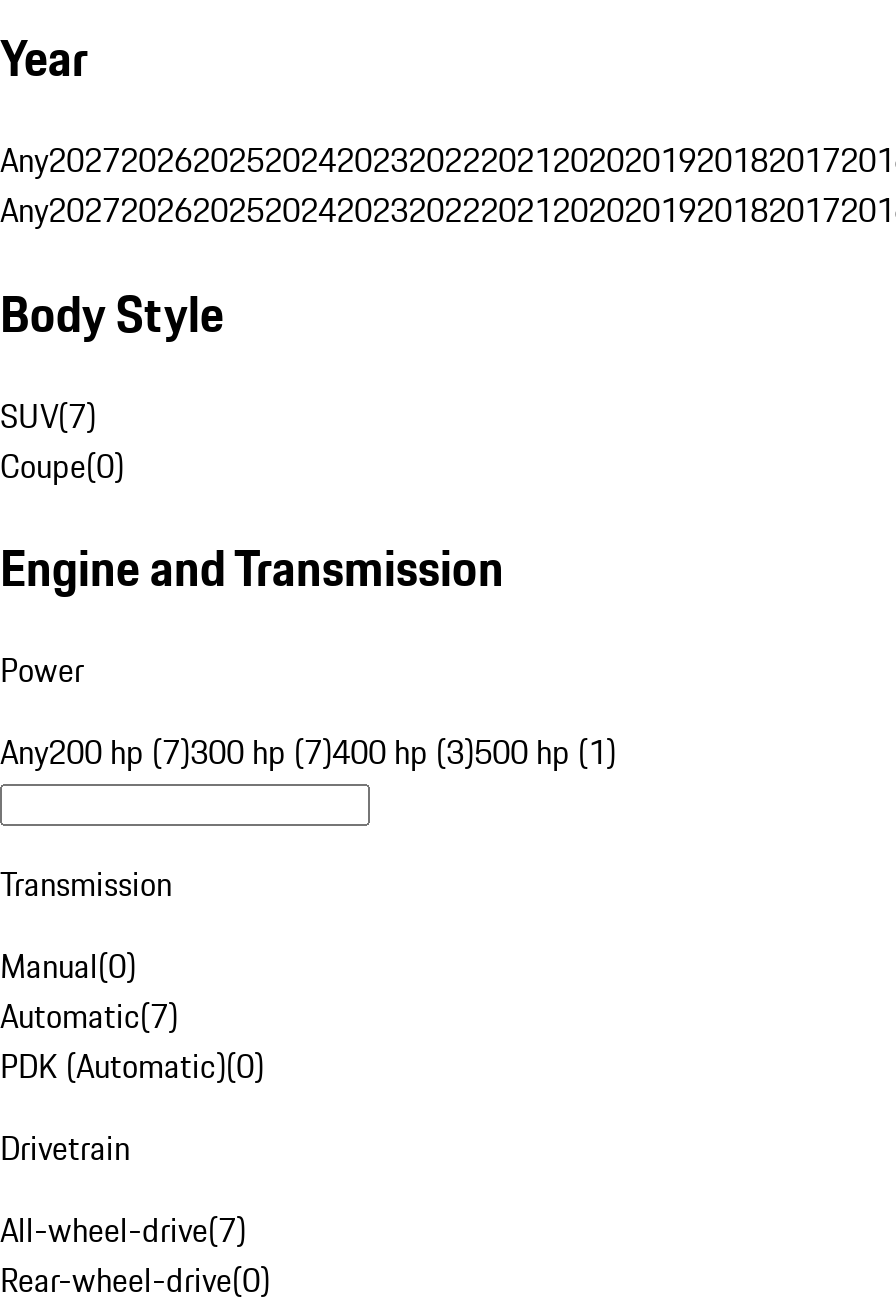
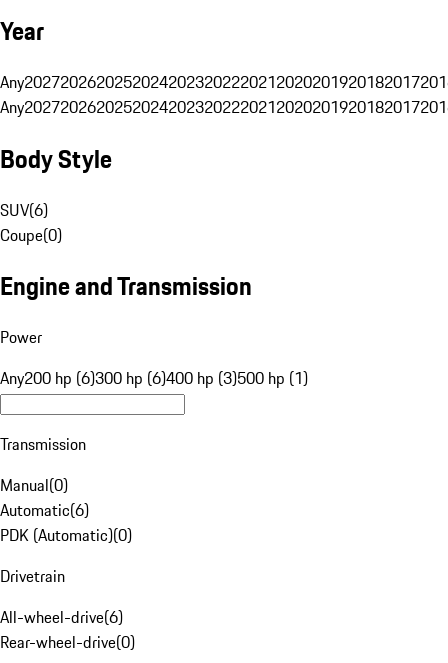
- SUV(7)
+ SUV(6)

- Any200 hp (7)300 hp (7)400 hp (3)500 hp (1)
+ Any200 hp (6)300 hp (6)400 hp (3)500 hp (1)

- Automatic(7)
+ Automatic(6)

- All-wheel-drive(7)
+ All-wheel-drive(6)
